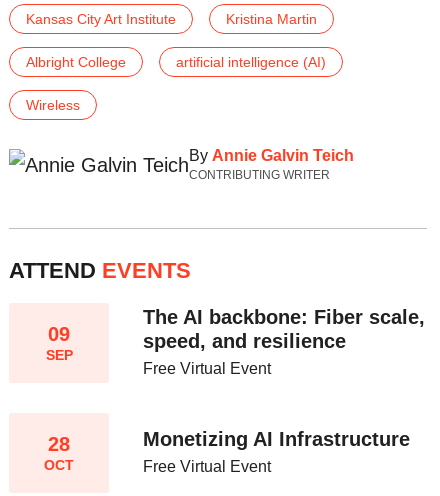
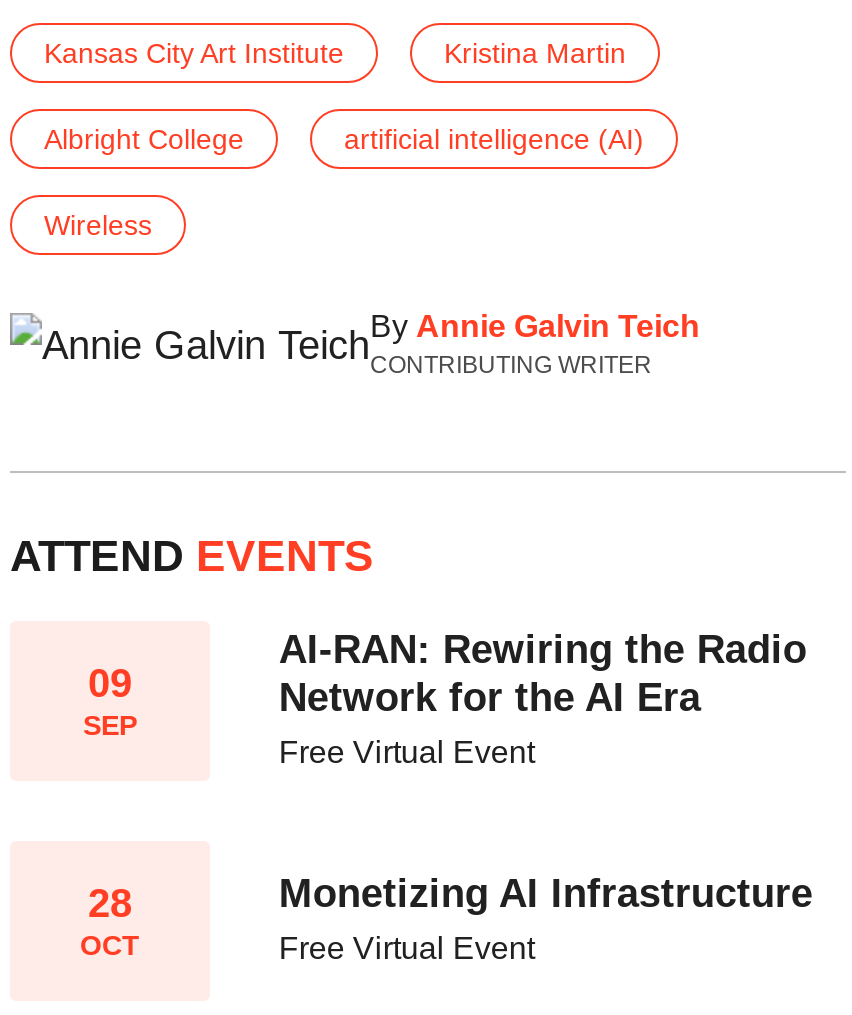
- The AI backbone: Fiber scale,
- speed, and resilience
+ AI-RAN: Rewiring the Radio
+ Network for the AI Era
